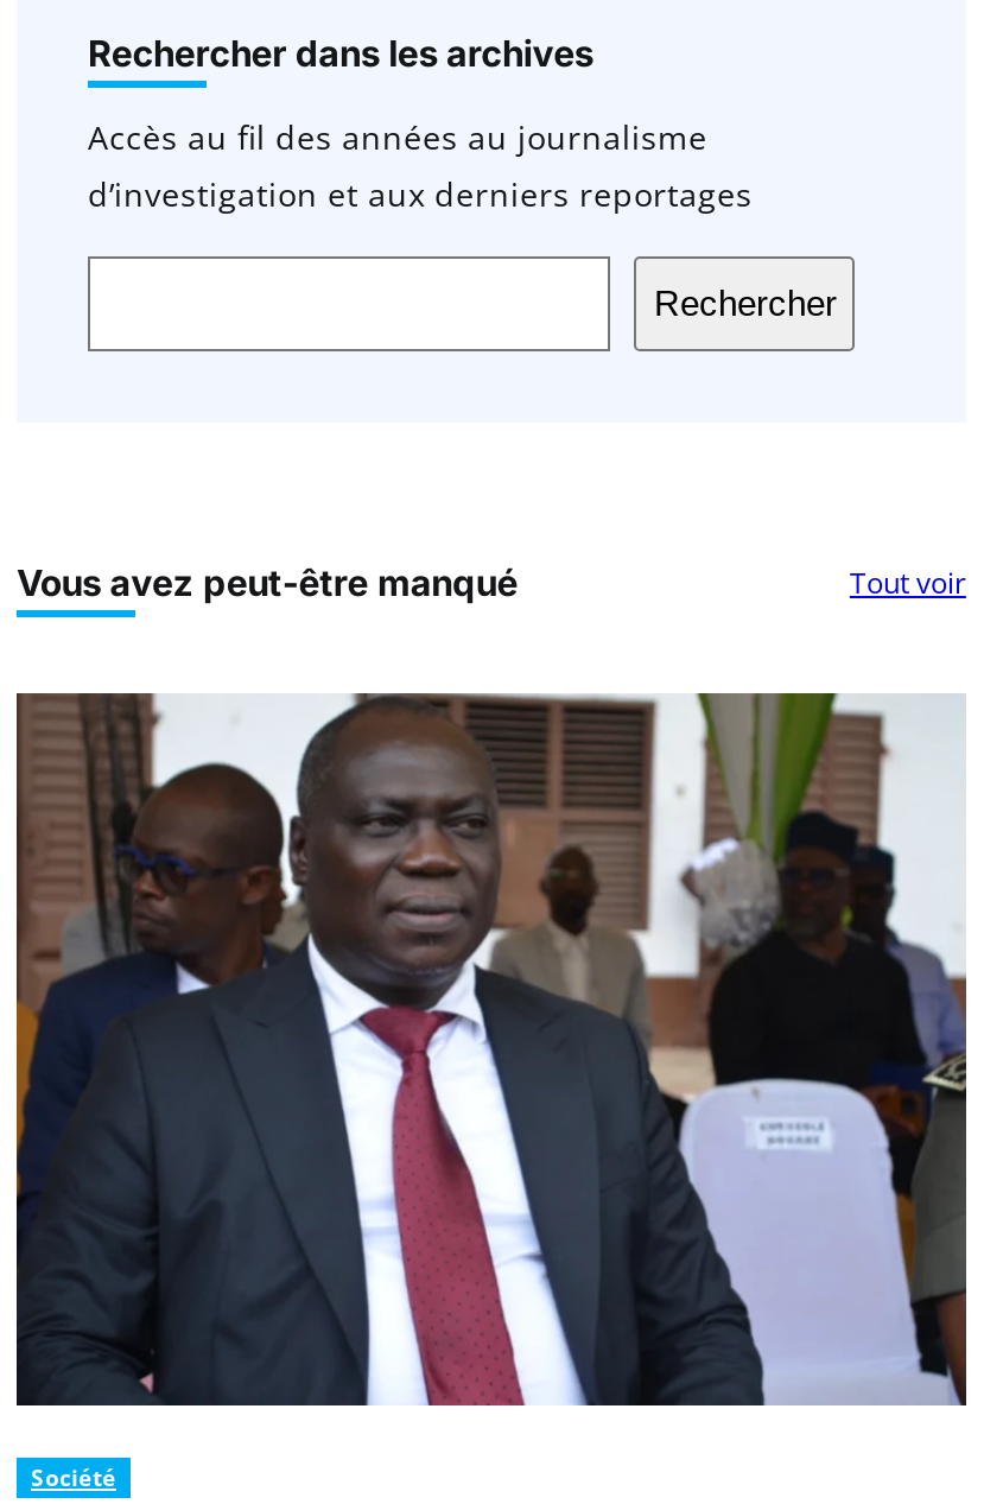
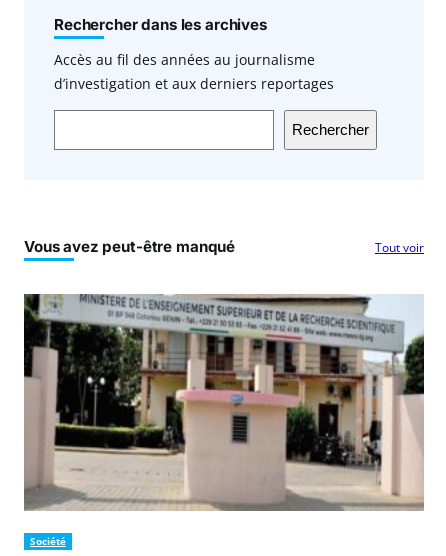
- [image]
+ [image]
